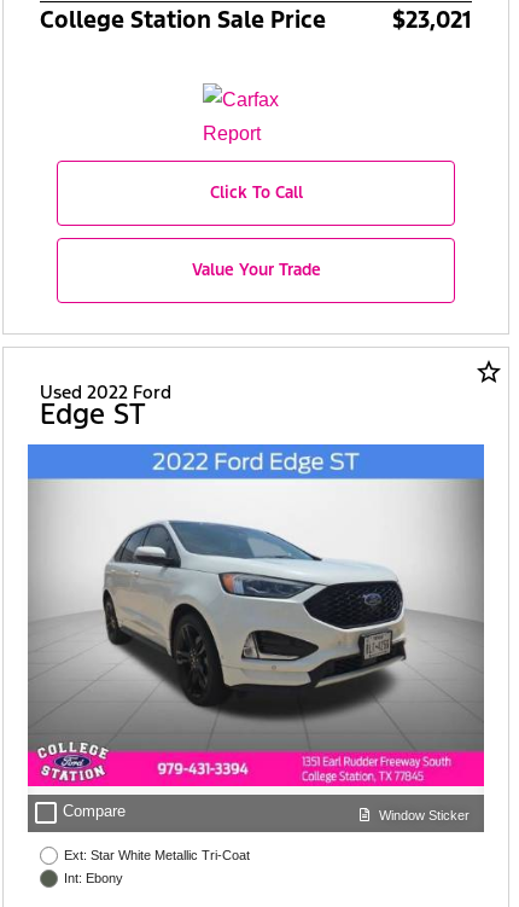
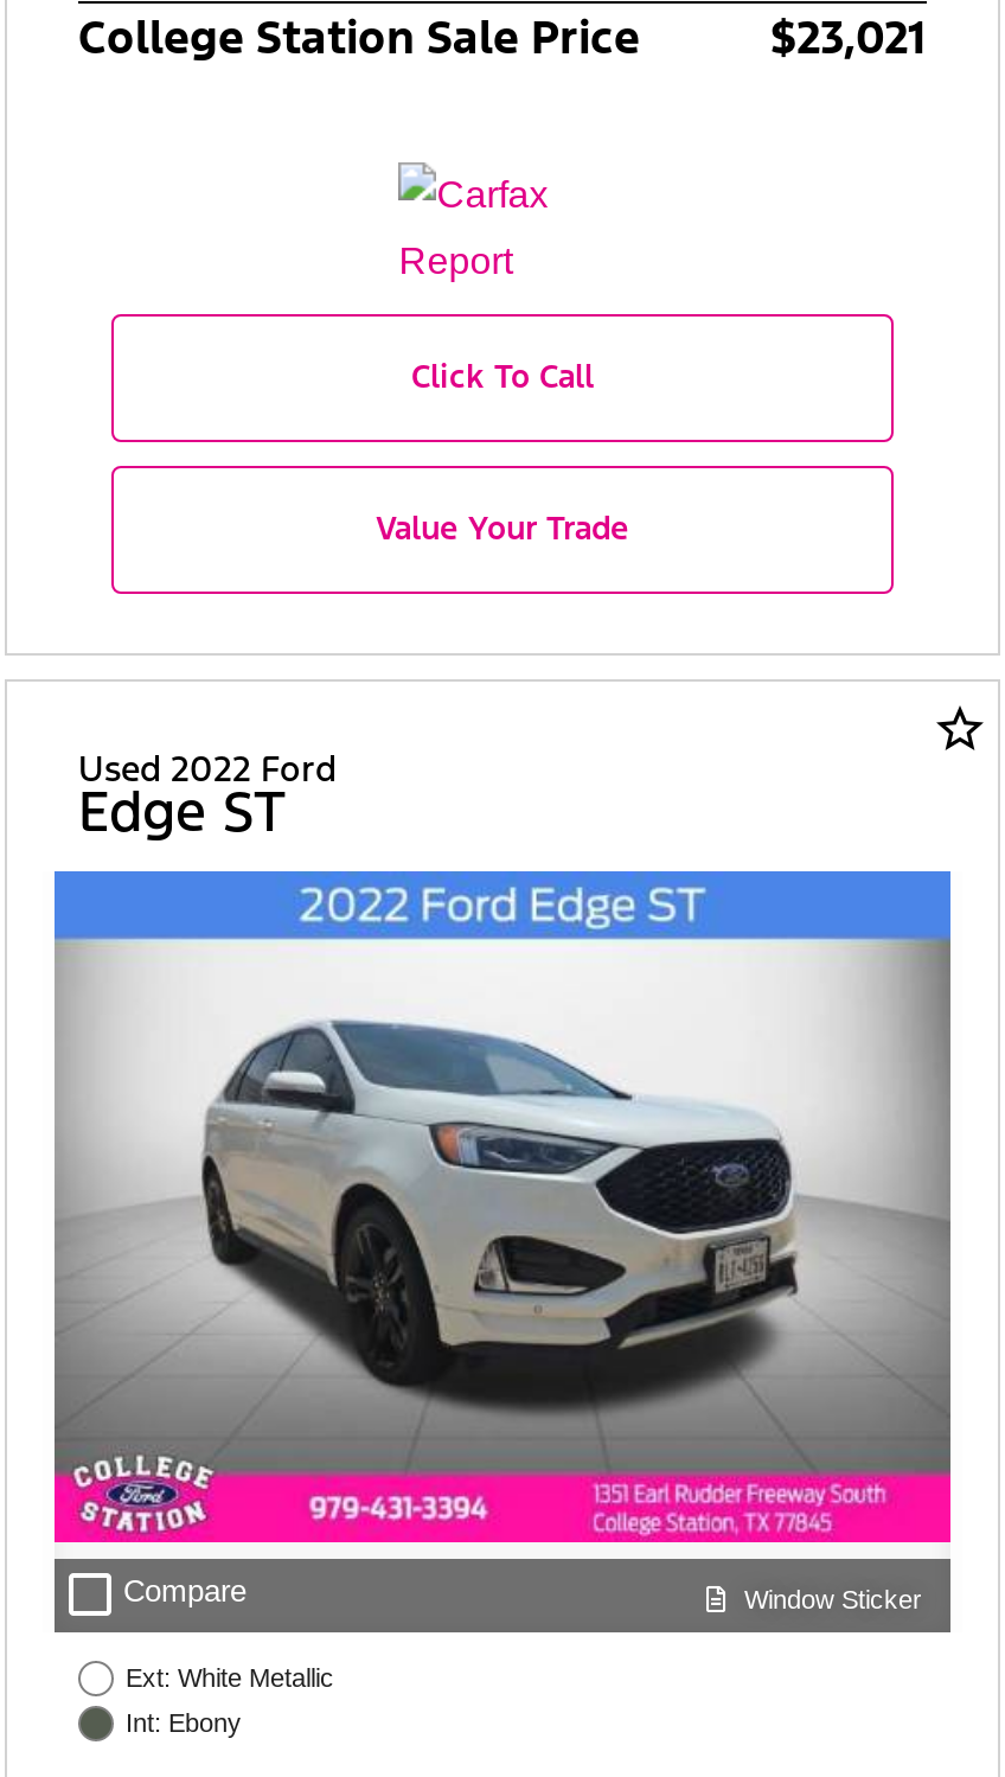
- Ext: Star White Metallic Tri-Coat
+ Ext: White Metallic
